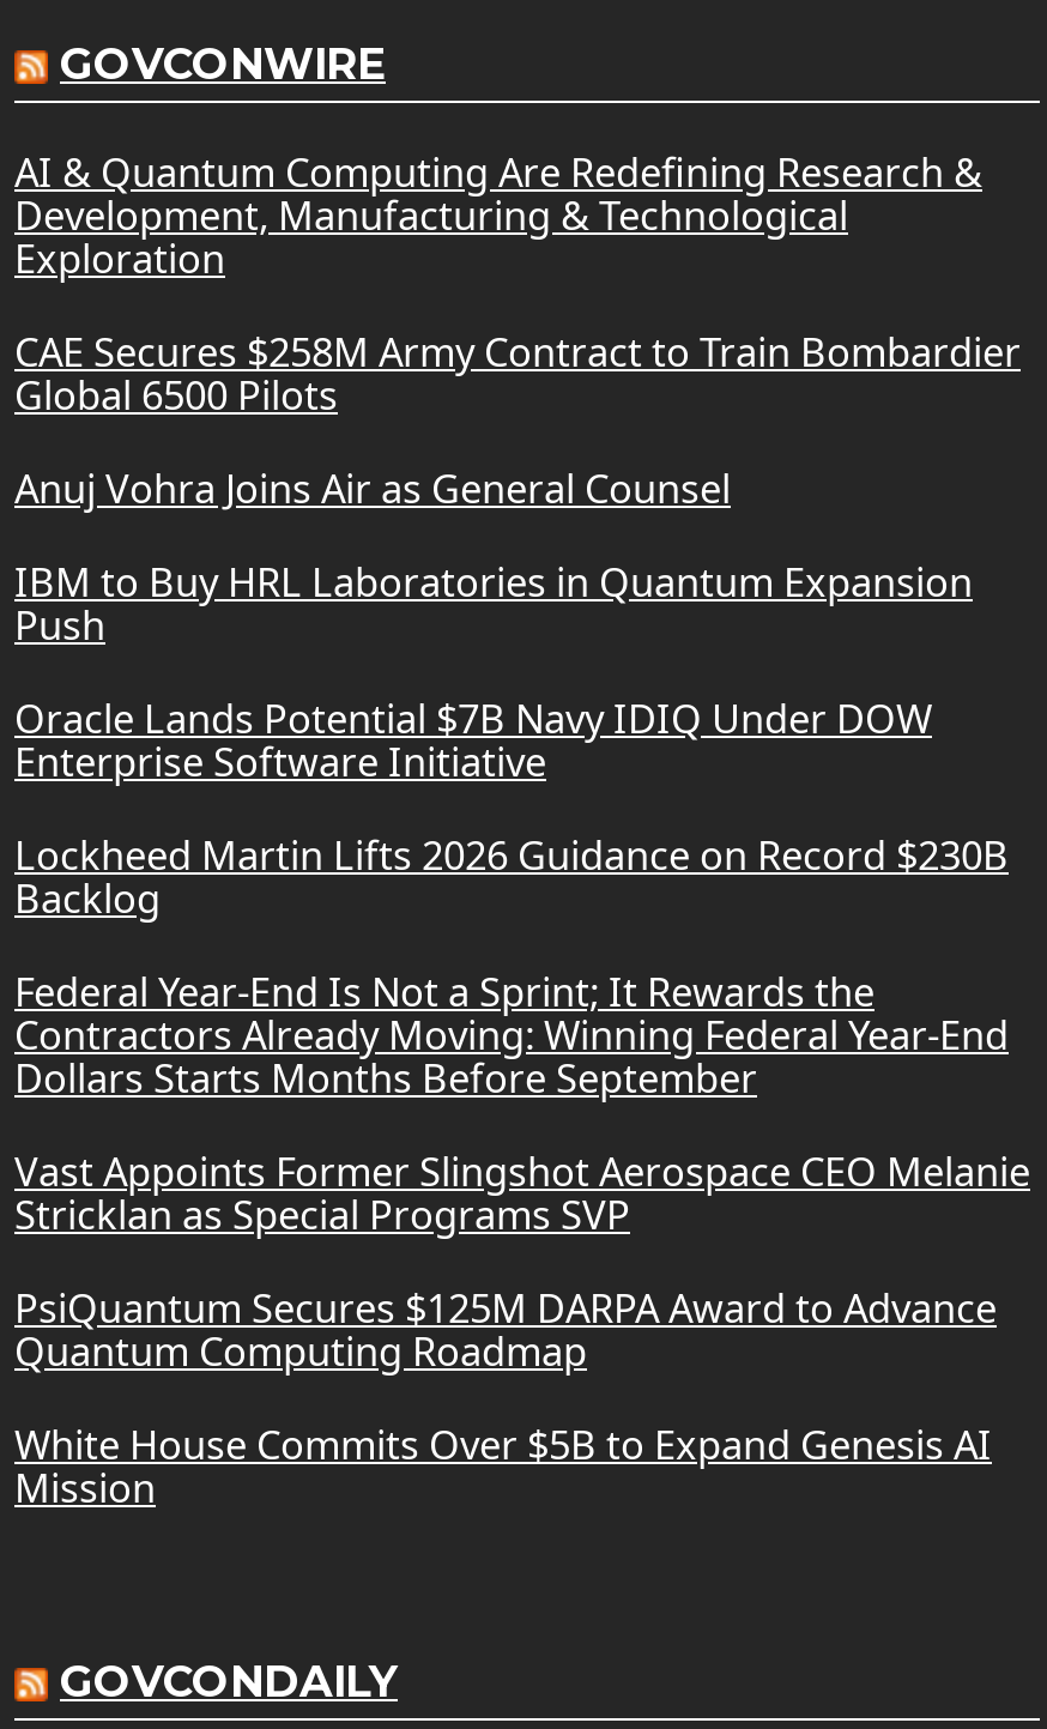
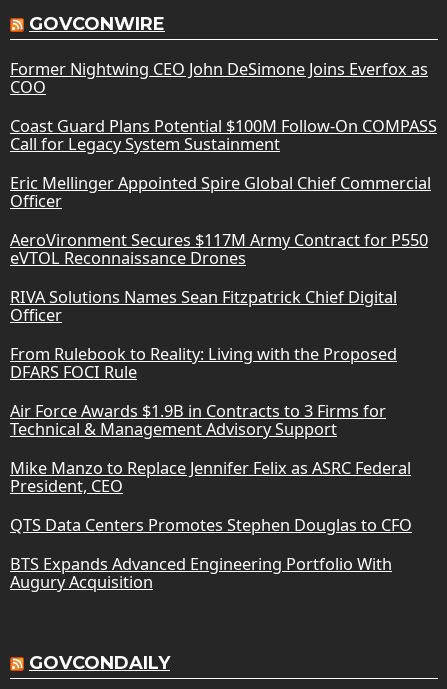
- AI & Quantum Computing Are Redefining Research &
- Development, Manufacturing & Technological
- Exploration
+ Former Nightwing CEO John DeSimone Joins Everfox as
+ COO

- CAE Secures $258M Army Contract to Train Bombardier
- Global 6500 Pilots
+ Coast Guard Plans Potential $100M Follow-On COMPASS
+ Call for Legacy System Sustainment

- Anuj Vohra Joins Air as General Counsel
+ Eric Mellinger Appointed Spire Global Chief Commercial
+ Officer

- IBM to Buy HRL Laboratories in Quantum Expansion
- Push
+ AeroVironment Secures $117M Army Contract for P550
+ eVTOL Reconnaissance Drones

- Oracle Lands Potential $7B Navy IDIQ Under DOW
- Enterprise Software Initiative
+ RIVA Solutions Names Sean Fitzpatrick Chief Digital
+ Officer

- Lockheed Martin Lifts 2026 Guidance on Record $230B
- Backlog
+ From Rulebook to Reality: Living with the Proposed
+ DFARS FOCI Rule

- Federal Year-End Is Not a Sprint; It Rewards the
- Contractors Already Moving: Winning Federal Year-End
- Dollars Starts Months Before September
+ Air Force Awards $1.9B in Contracts to 3 Firms for
+ Technical & Management Advisory Support

- Vast Appoints Former Slingshot Aerospace CEO Melanie
- Stricklan as Special Programs SVP
+ Mike Manzo to Replace Jennifer Felix as ASRC Federal
+ President, CEO

- PsiQuantum Secures $125M DARPA Award to Advance
- Quantum Computing Roadmap
+ QTS Data Centers Promotes Stephen Douglas to CFO

- White House Commits Over $5B to Expand Genesis AI
- Mission
+ BTS Expands Advanced Engineering Portfolio With
+ Augury Acquisition
